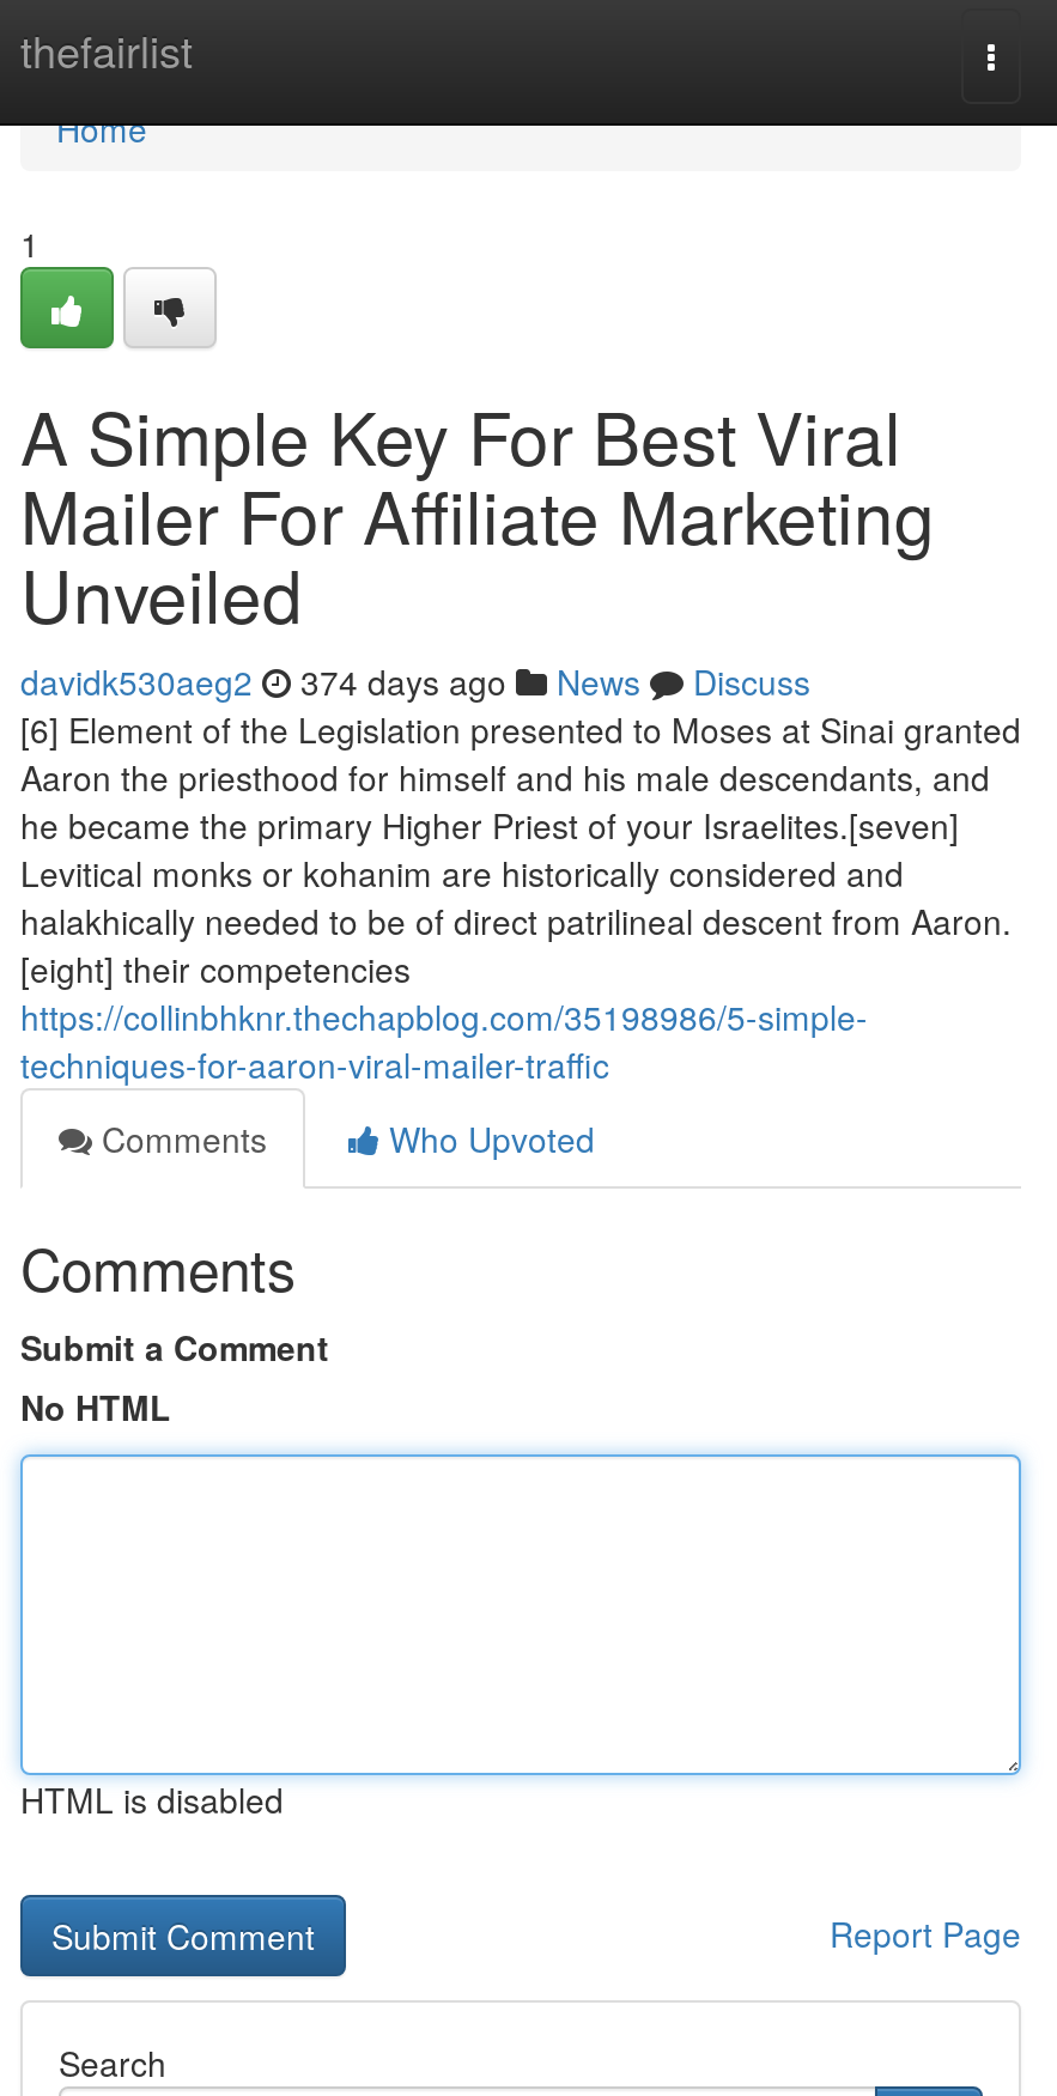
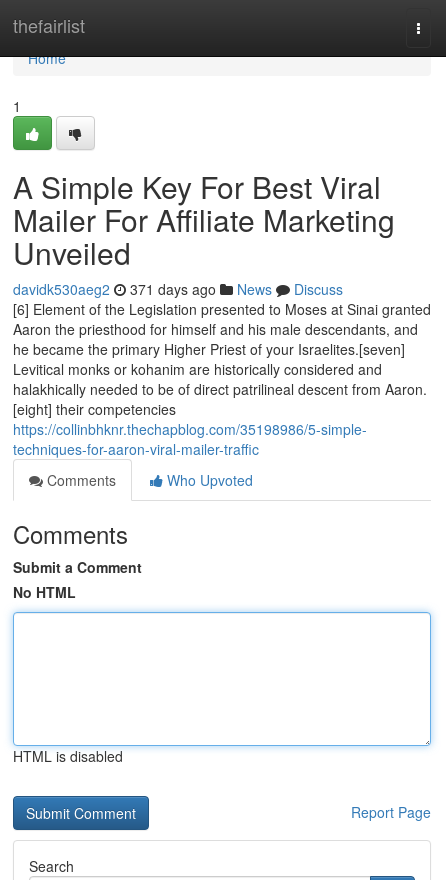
- davidk530aeg2 374 days ago News Discuss
+ davidk530aeg2 371 days ago News Discuss
